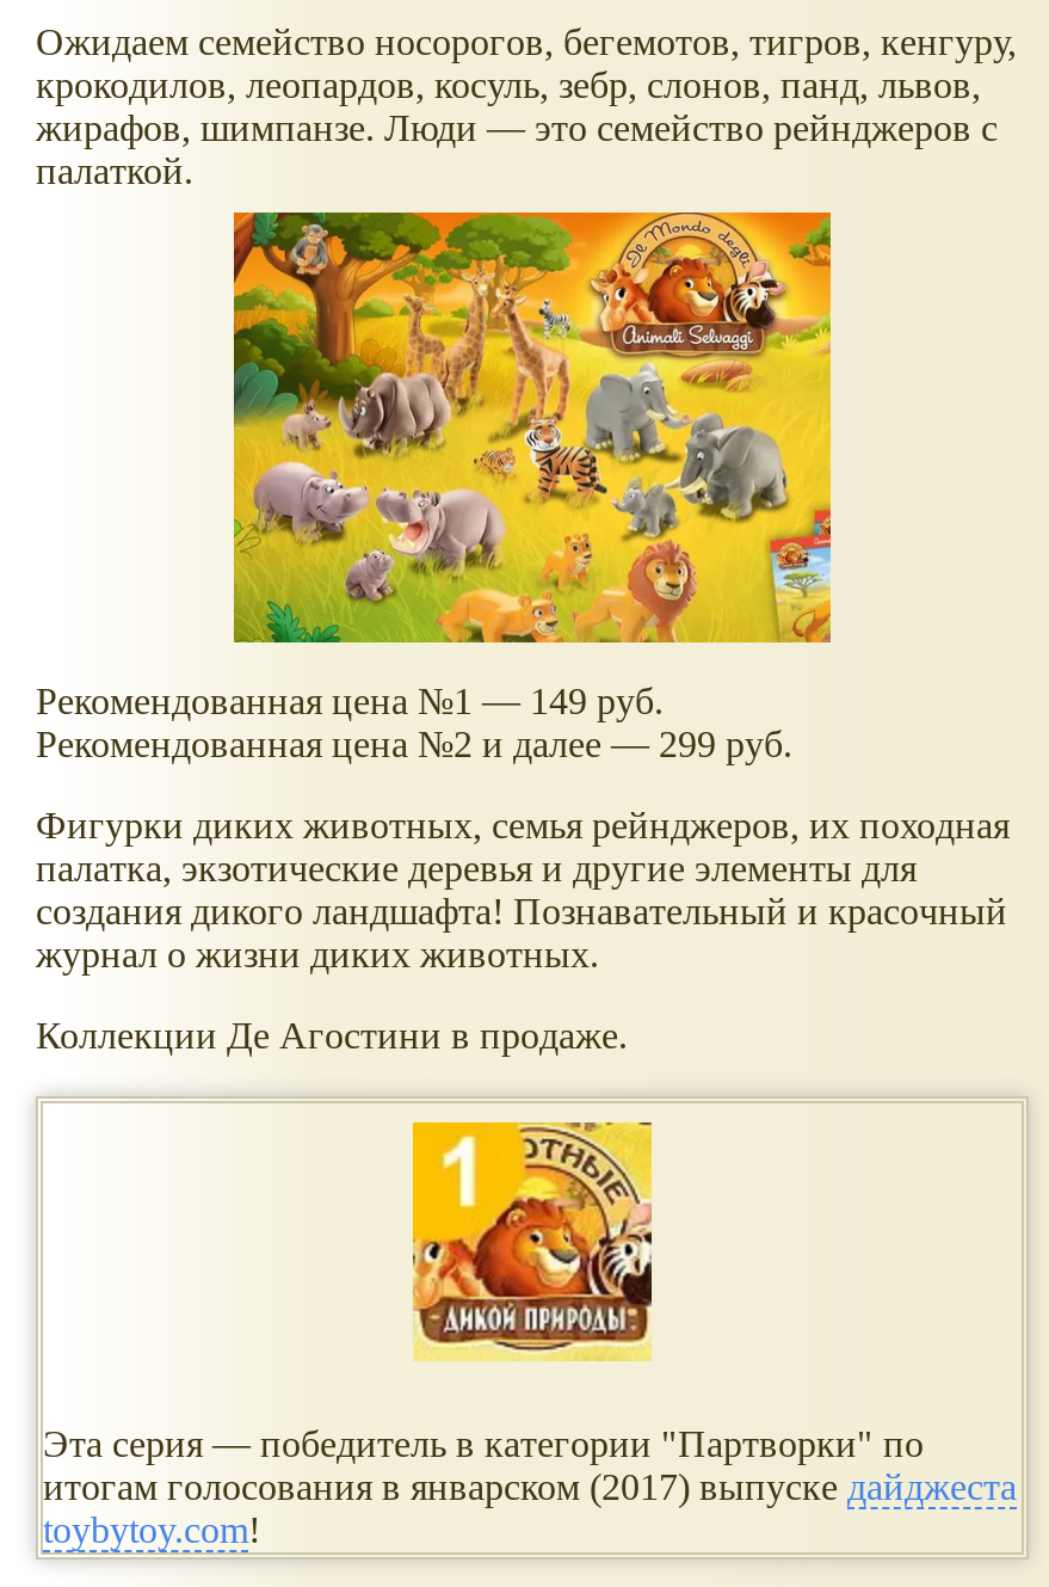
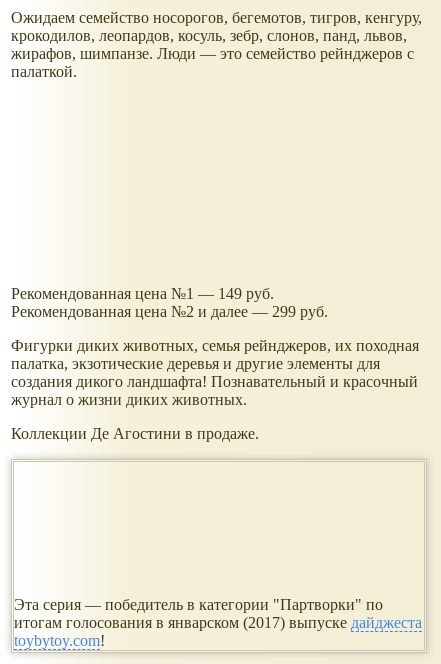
- [image]

- [image]
